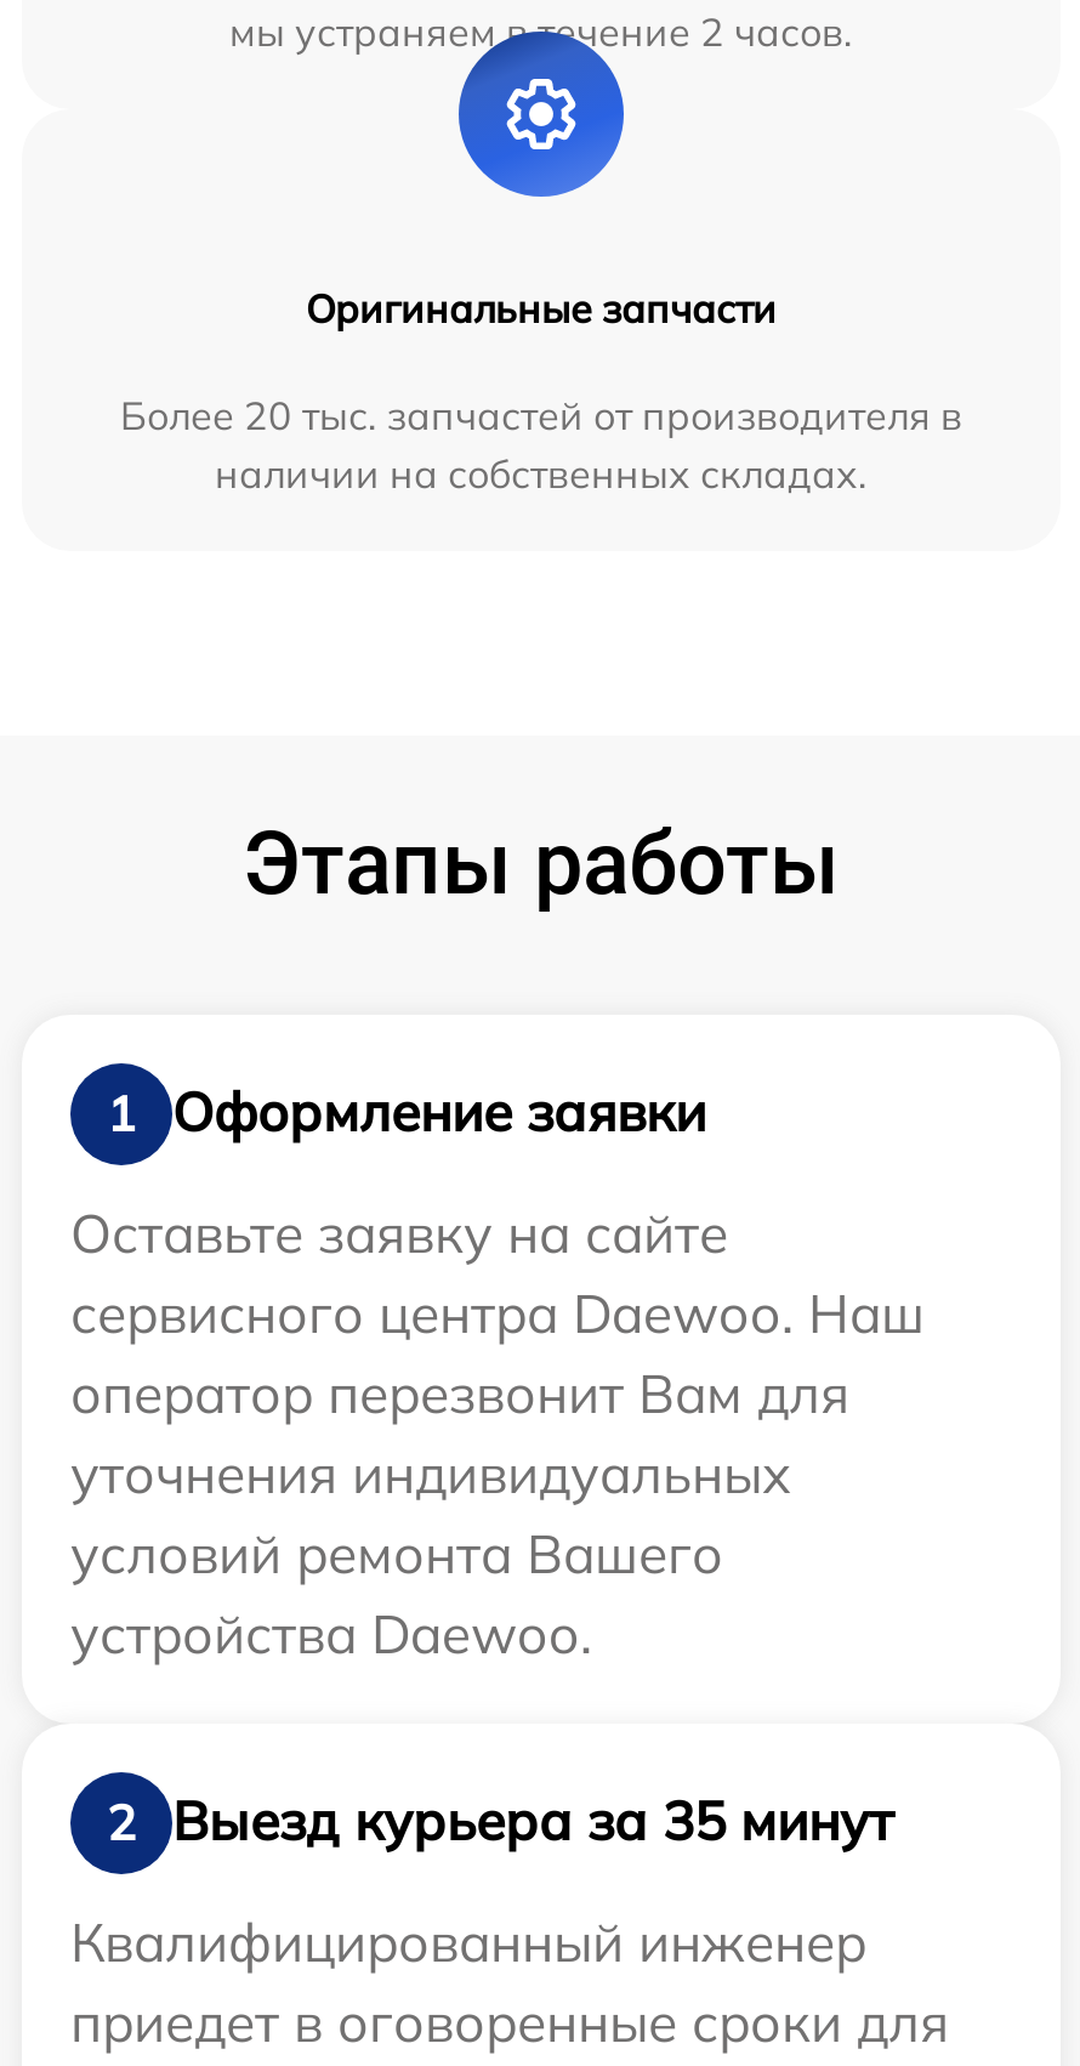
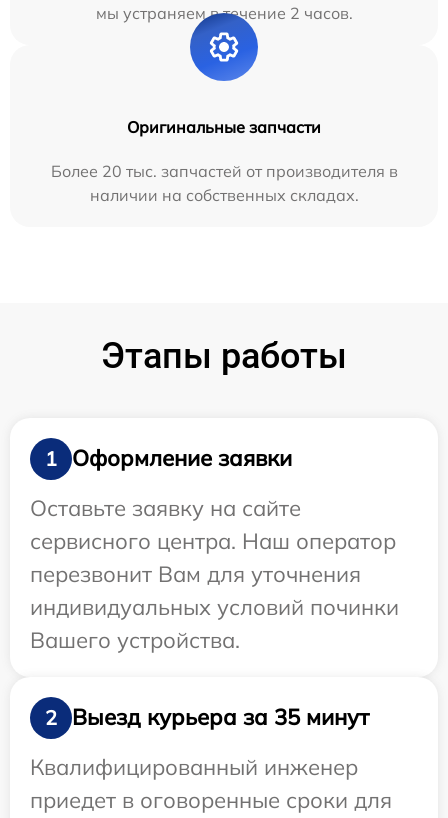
- сервисного центра Daewoo. Наш
- оператор перезвонит Вам для
- уточнения индивидуальных
- условий ремонта Вашего
- устройства Daewoo.
+ сервисного центра. Наш оператор
+ перезвонит Вам для уточнения
+ индивидуальных условий починки
+ Вашего устройства.
